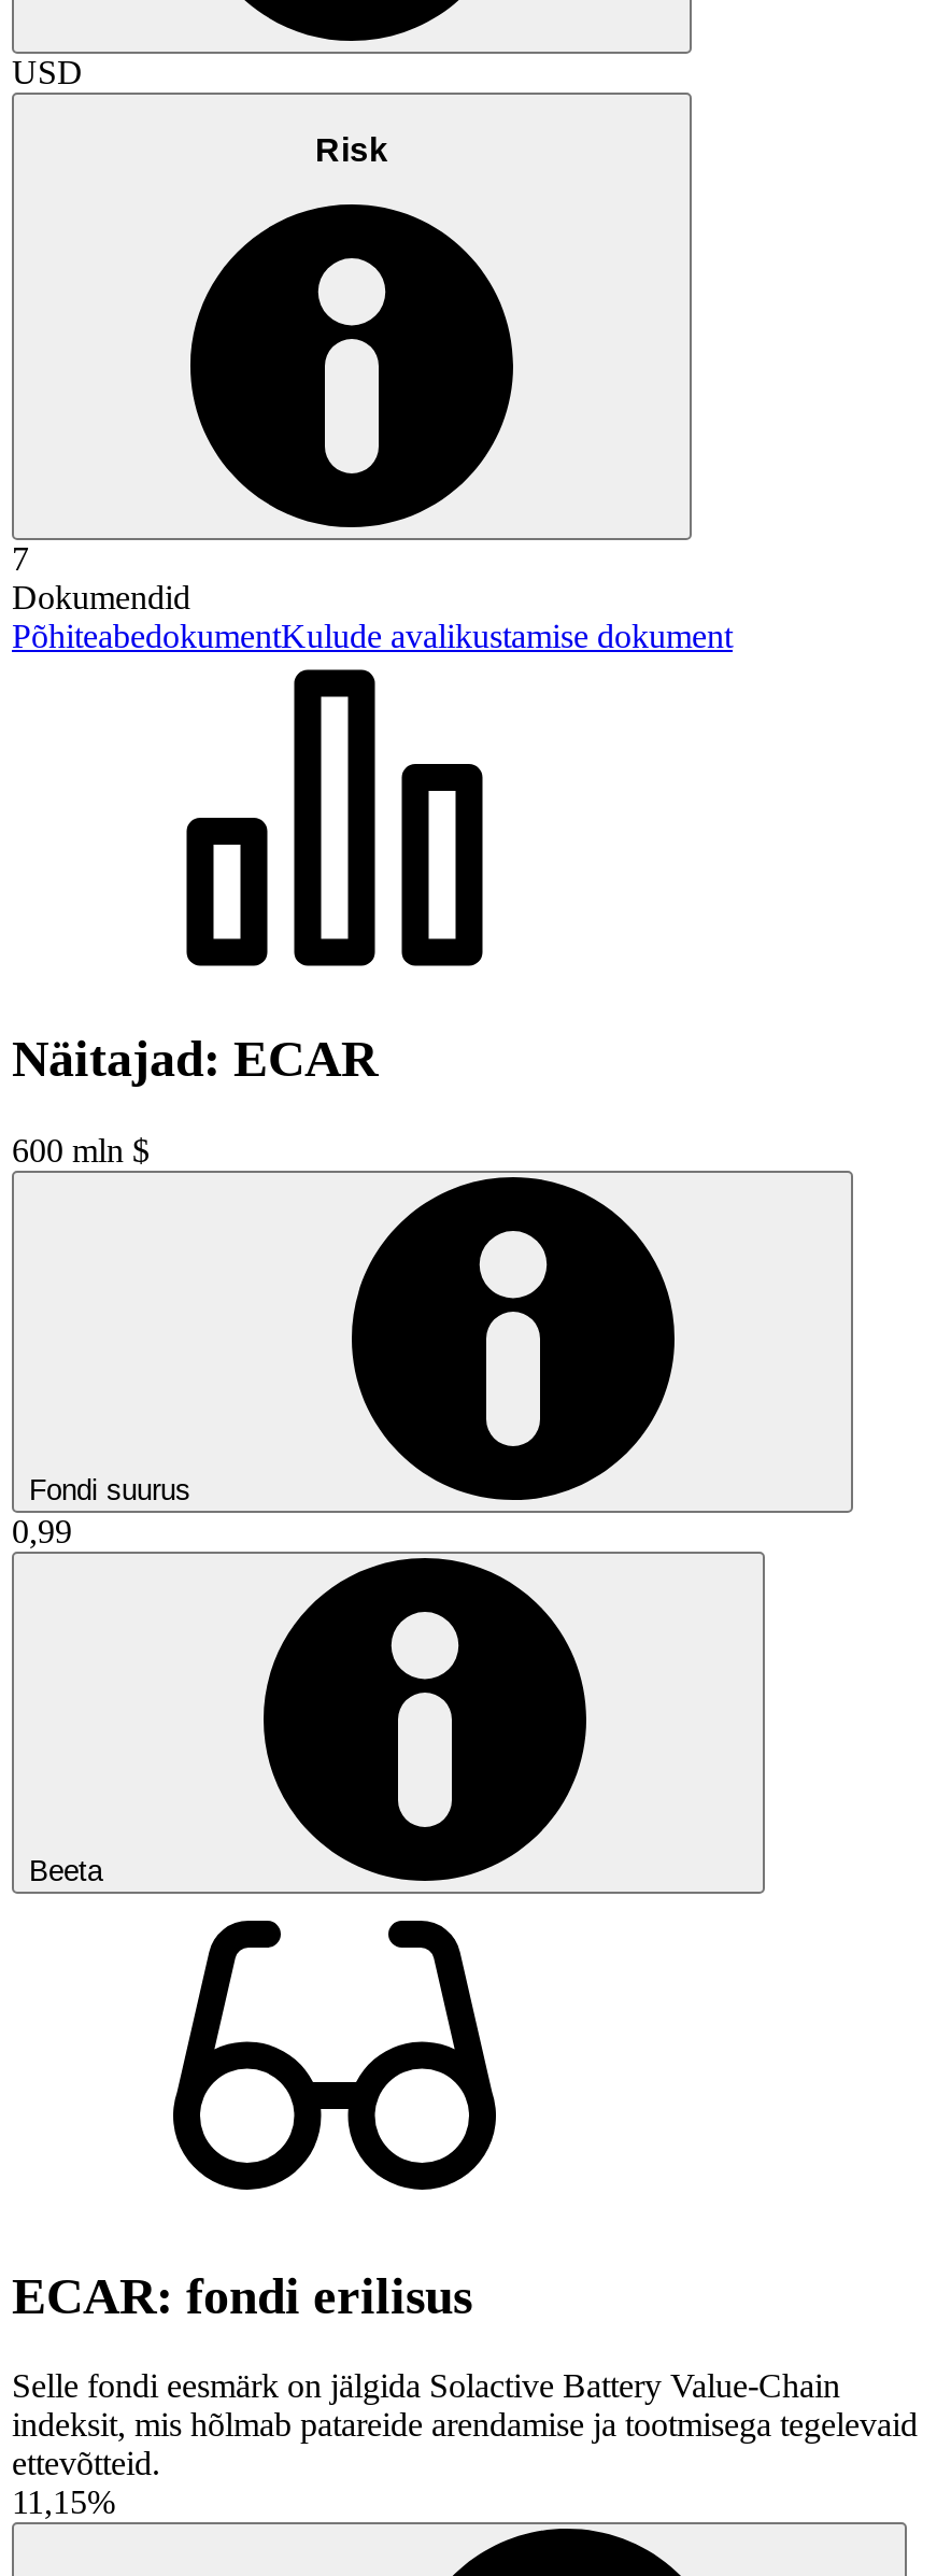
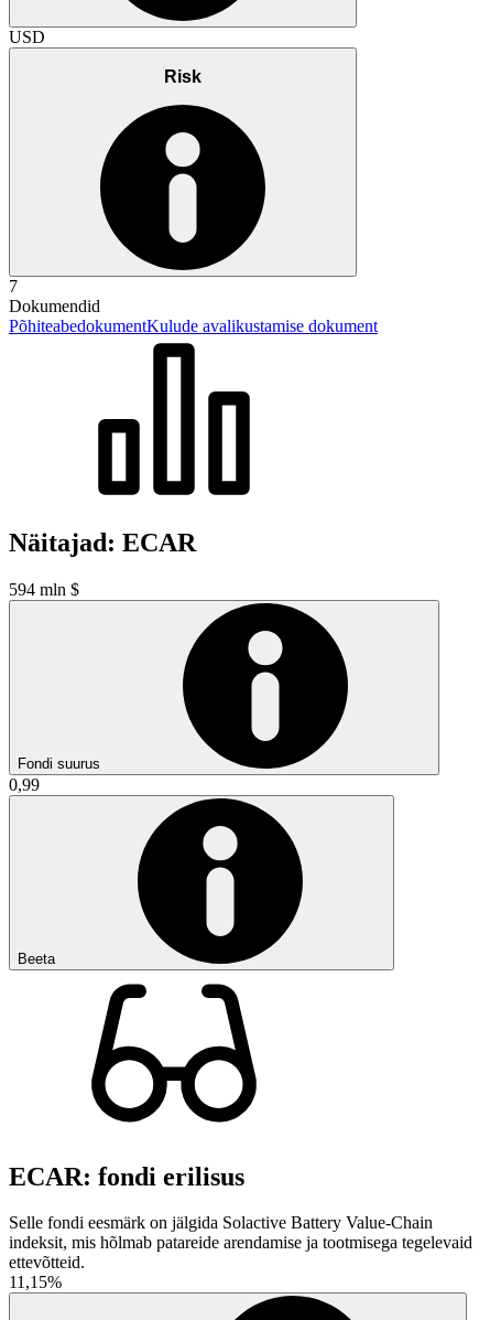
- 600 mln $
+ 594 mln $
